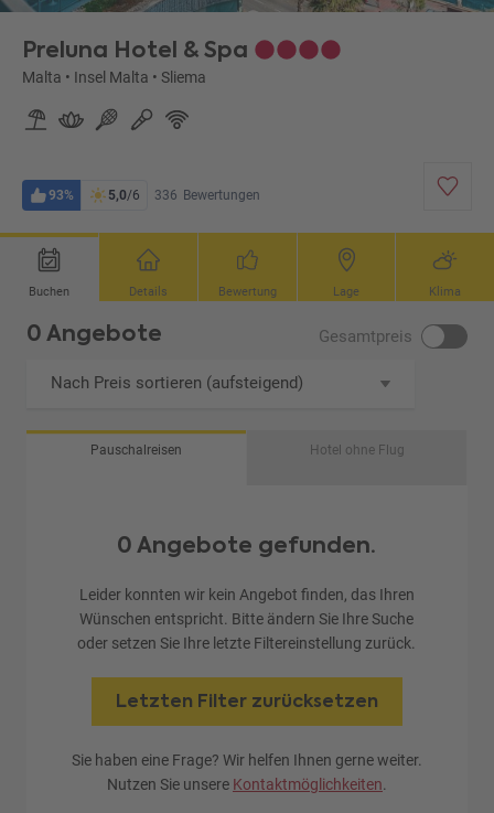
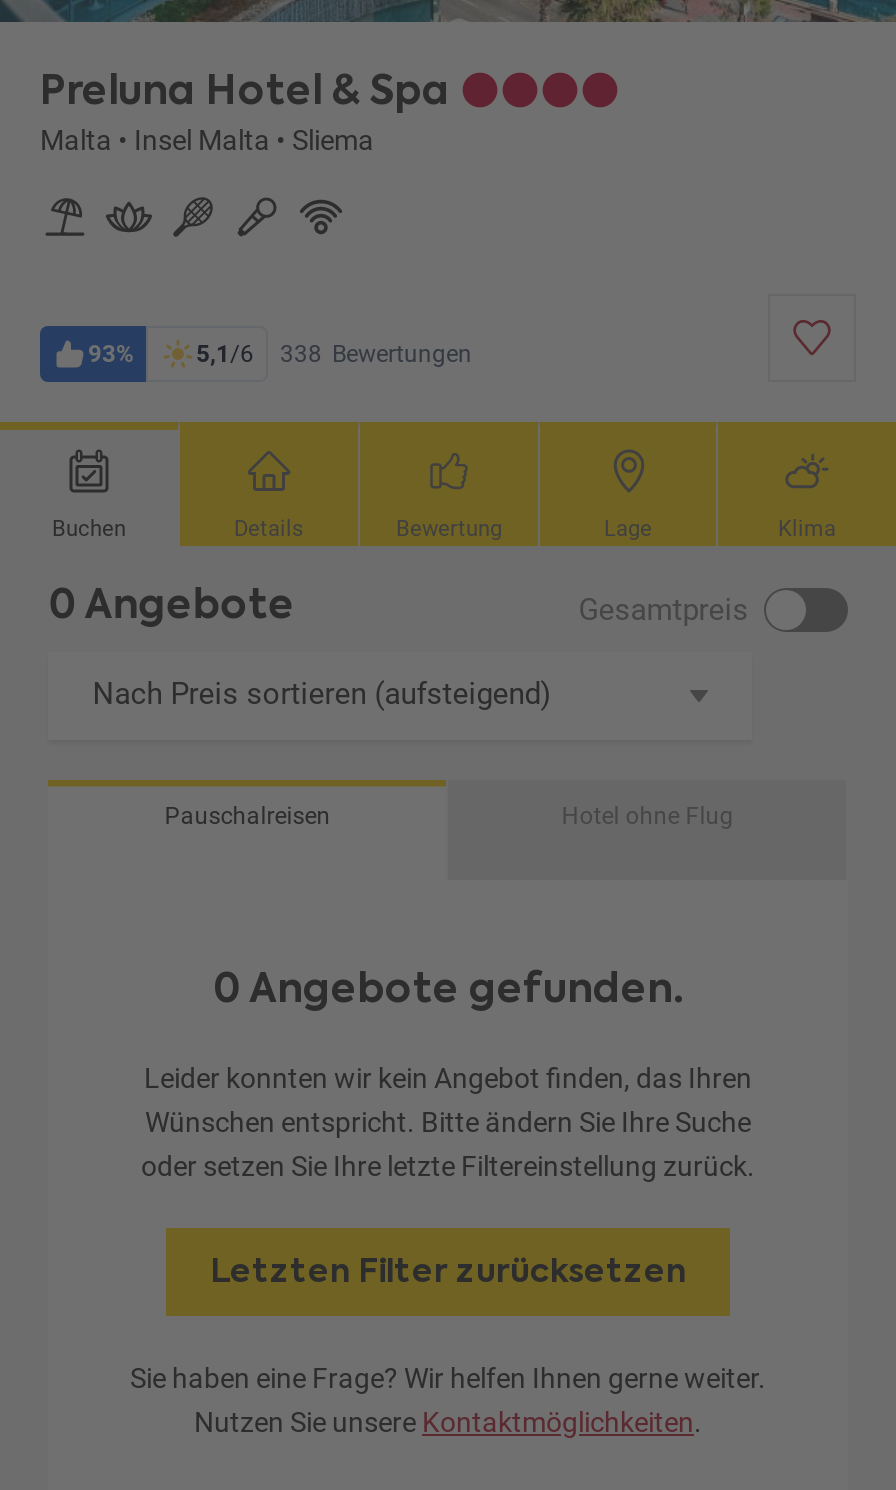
- 5,0 /6
+ 5,1 /6

- 336 Bewertungen
+ 338 Bewertungen
